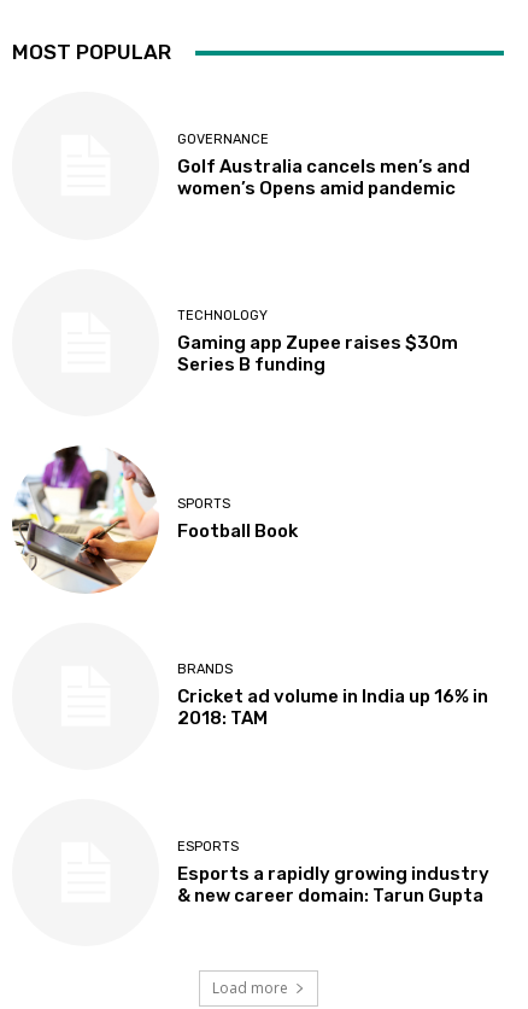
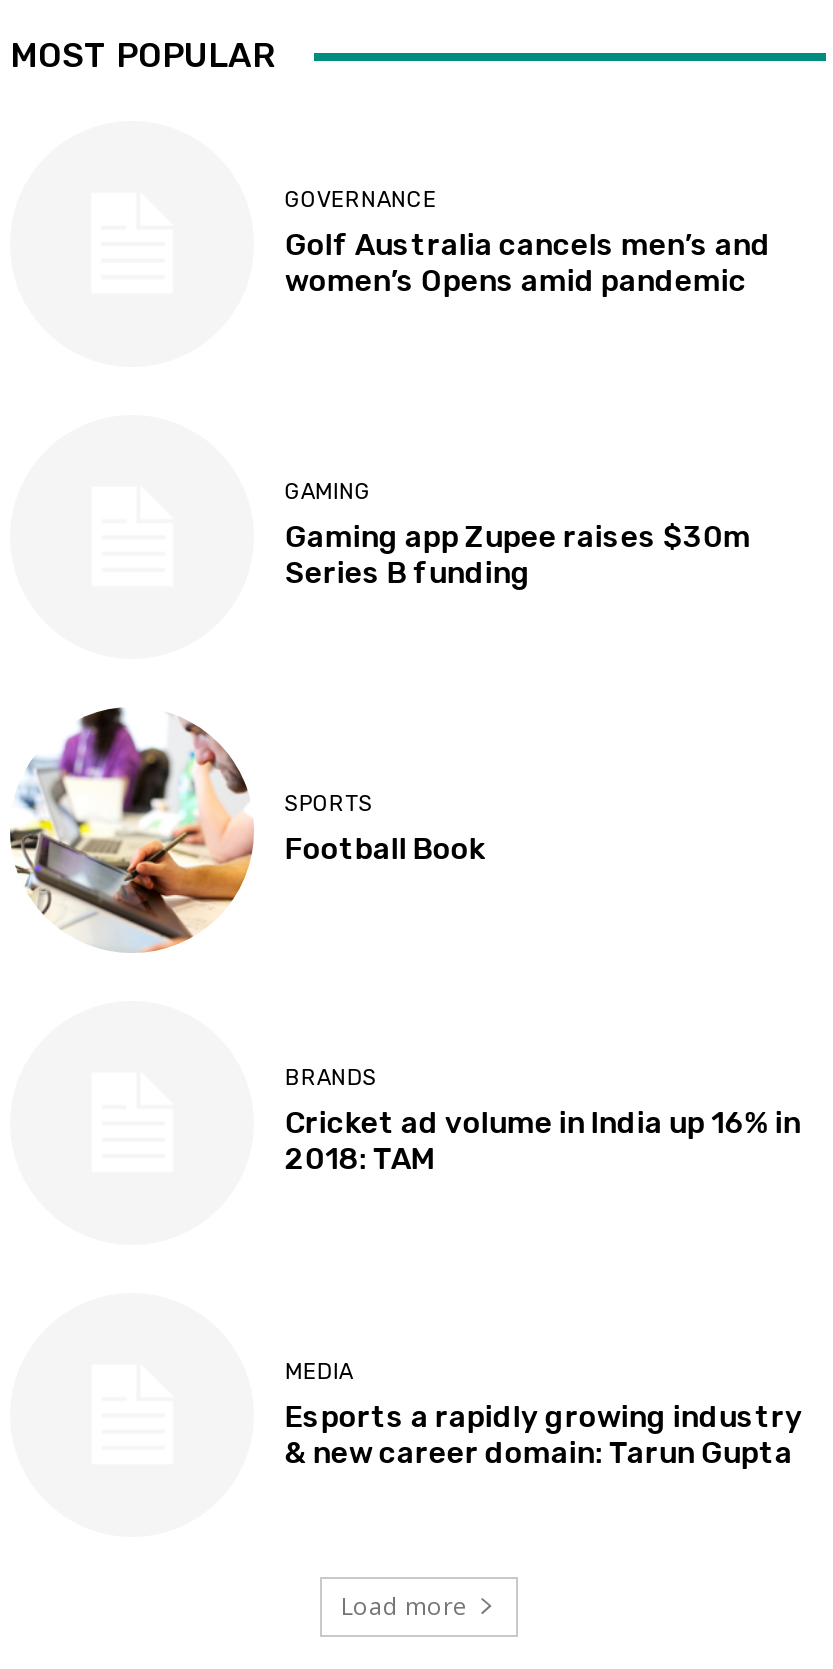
- TECHNOLOGY
+ GAMING

- ESPORTS
+ MEDIA
